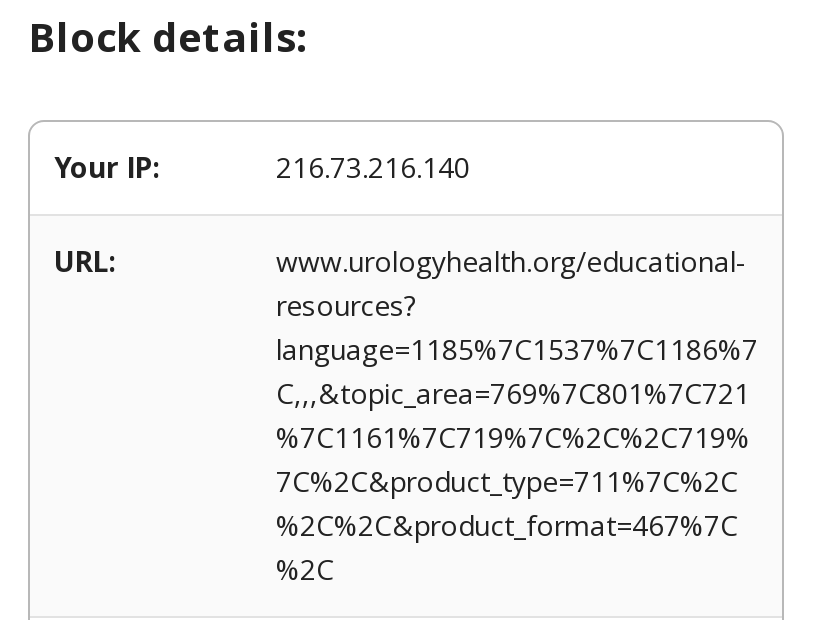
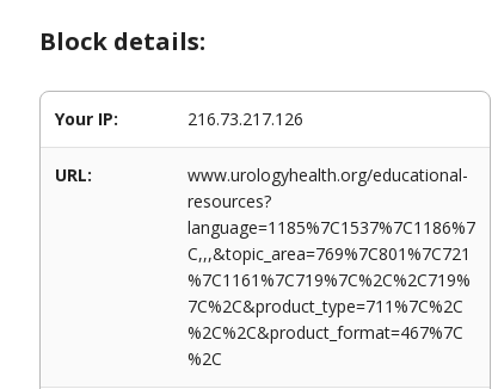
- 216.73.216.140
+ 216.73.217.126
